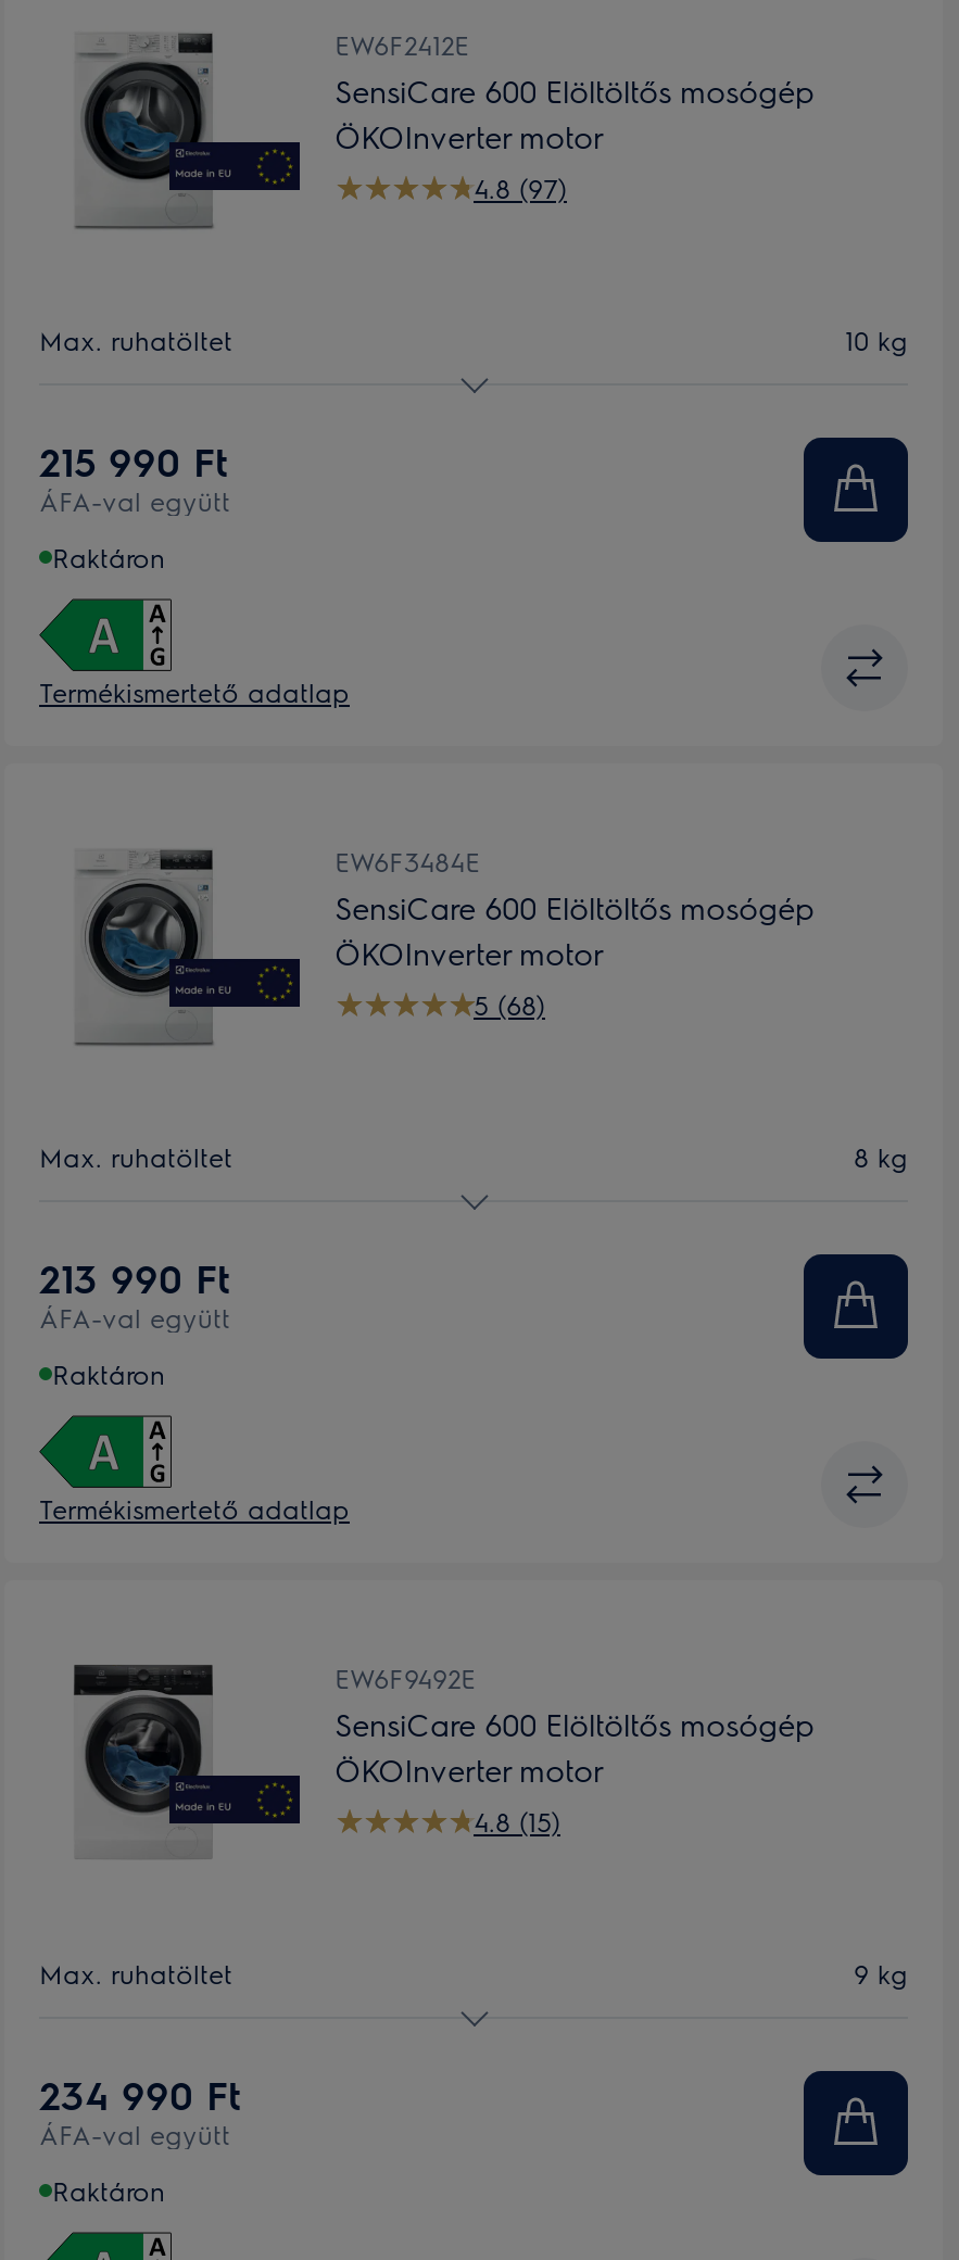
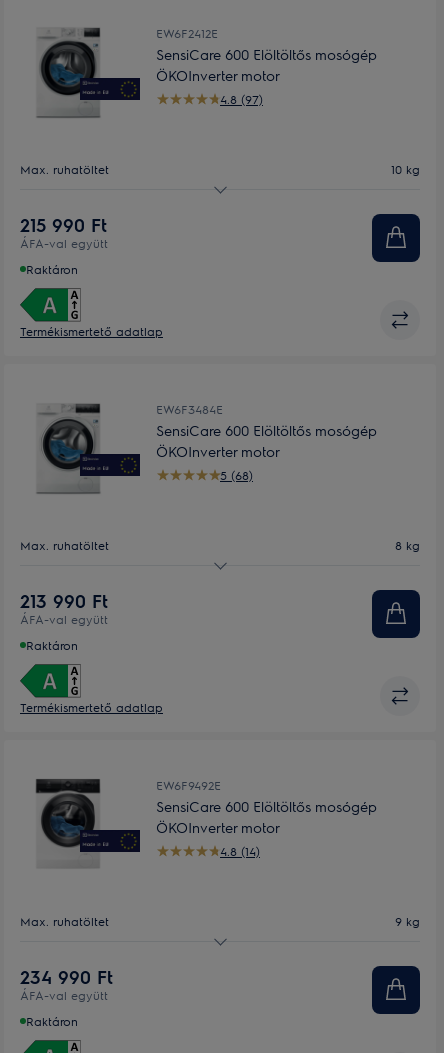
- 4.8 (15)
+ 4.8 (14)
